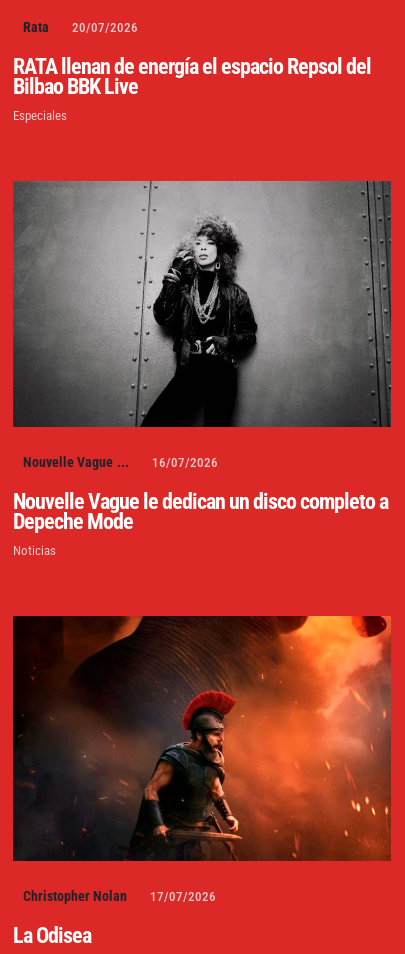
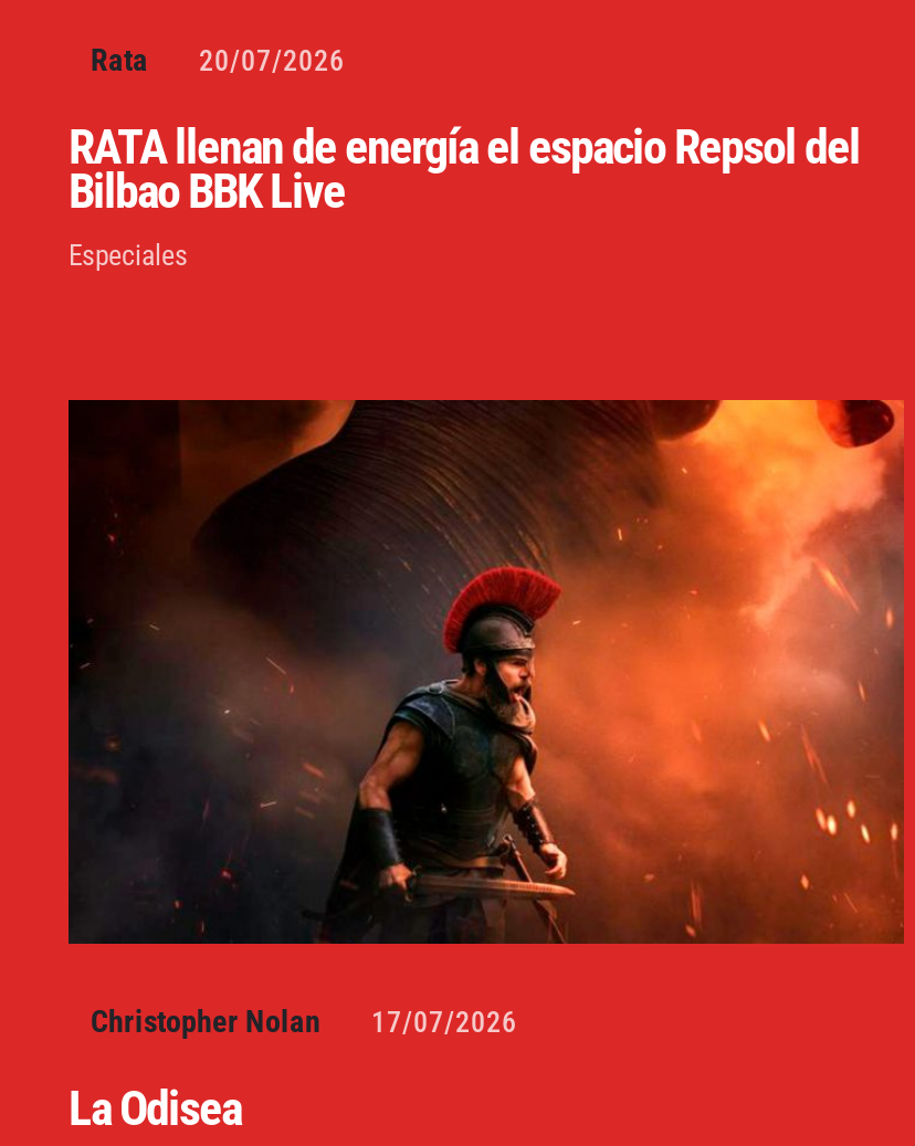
- [image]
- Nouvelle Vague ...
- 16/07/2026
- Nouvelle Vague le dedican un disco completo a
- Depeche Mode
- Noticias
